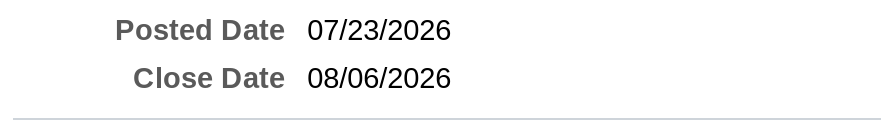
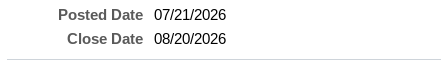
- Posted Date 07/23/2026
+ Posted Date 07/21/2026

- Close Date 08/06/2026
+ Close Date 08/20/2026
